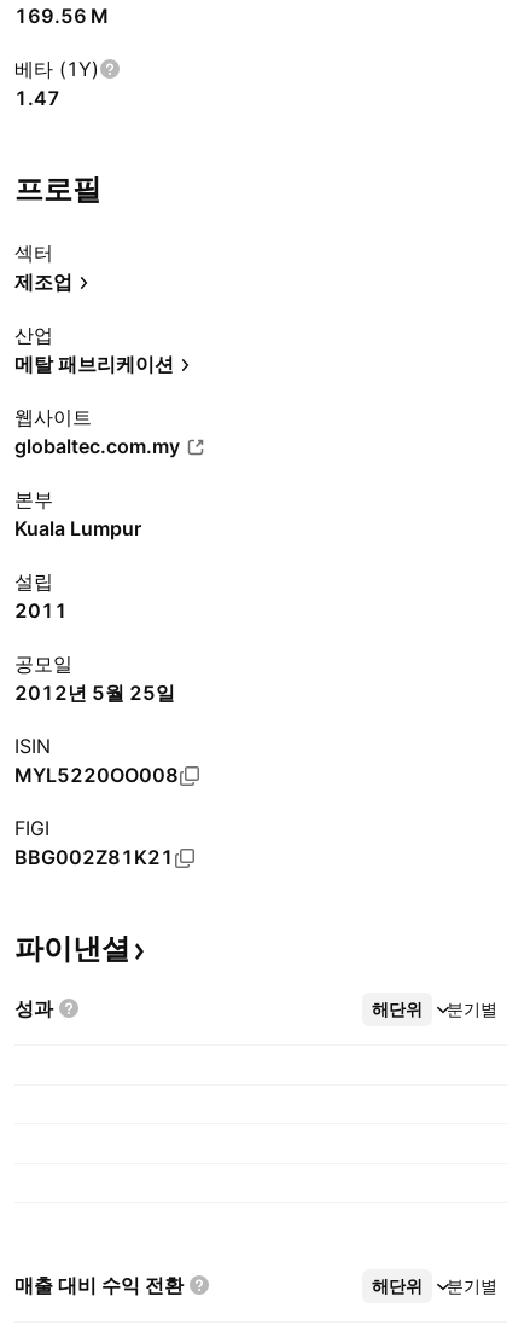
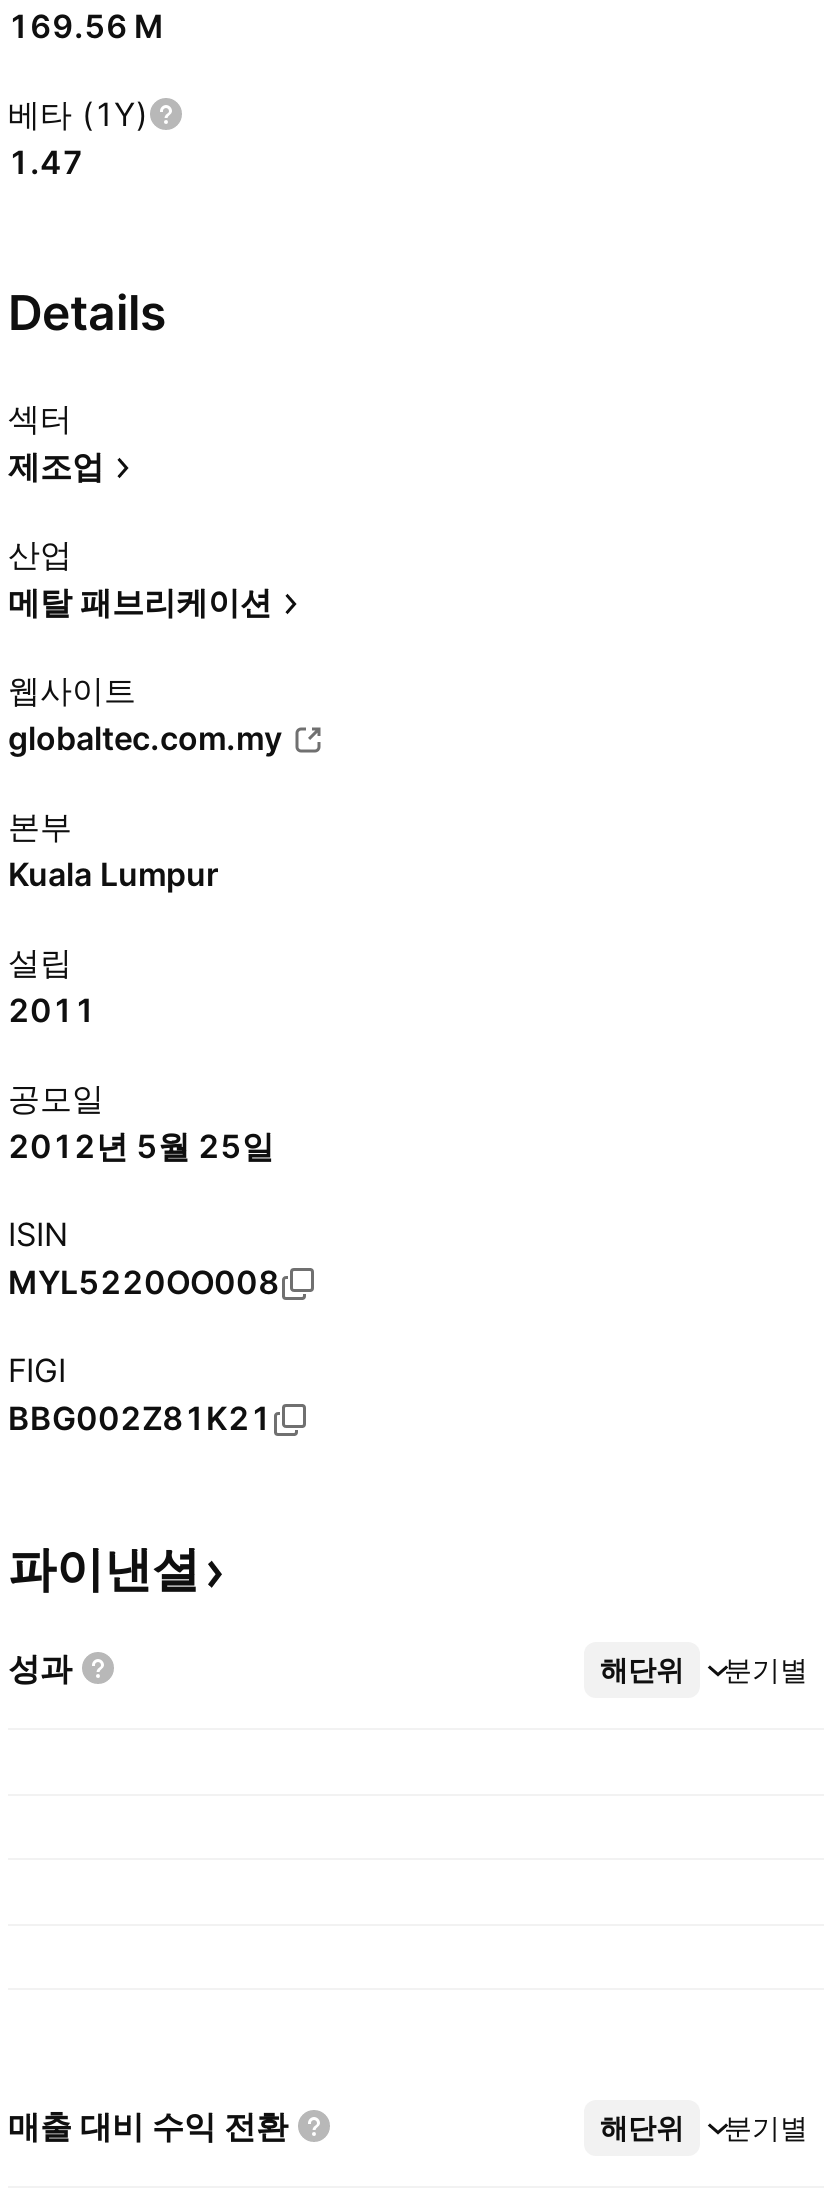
- 프로필
+ Details
